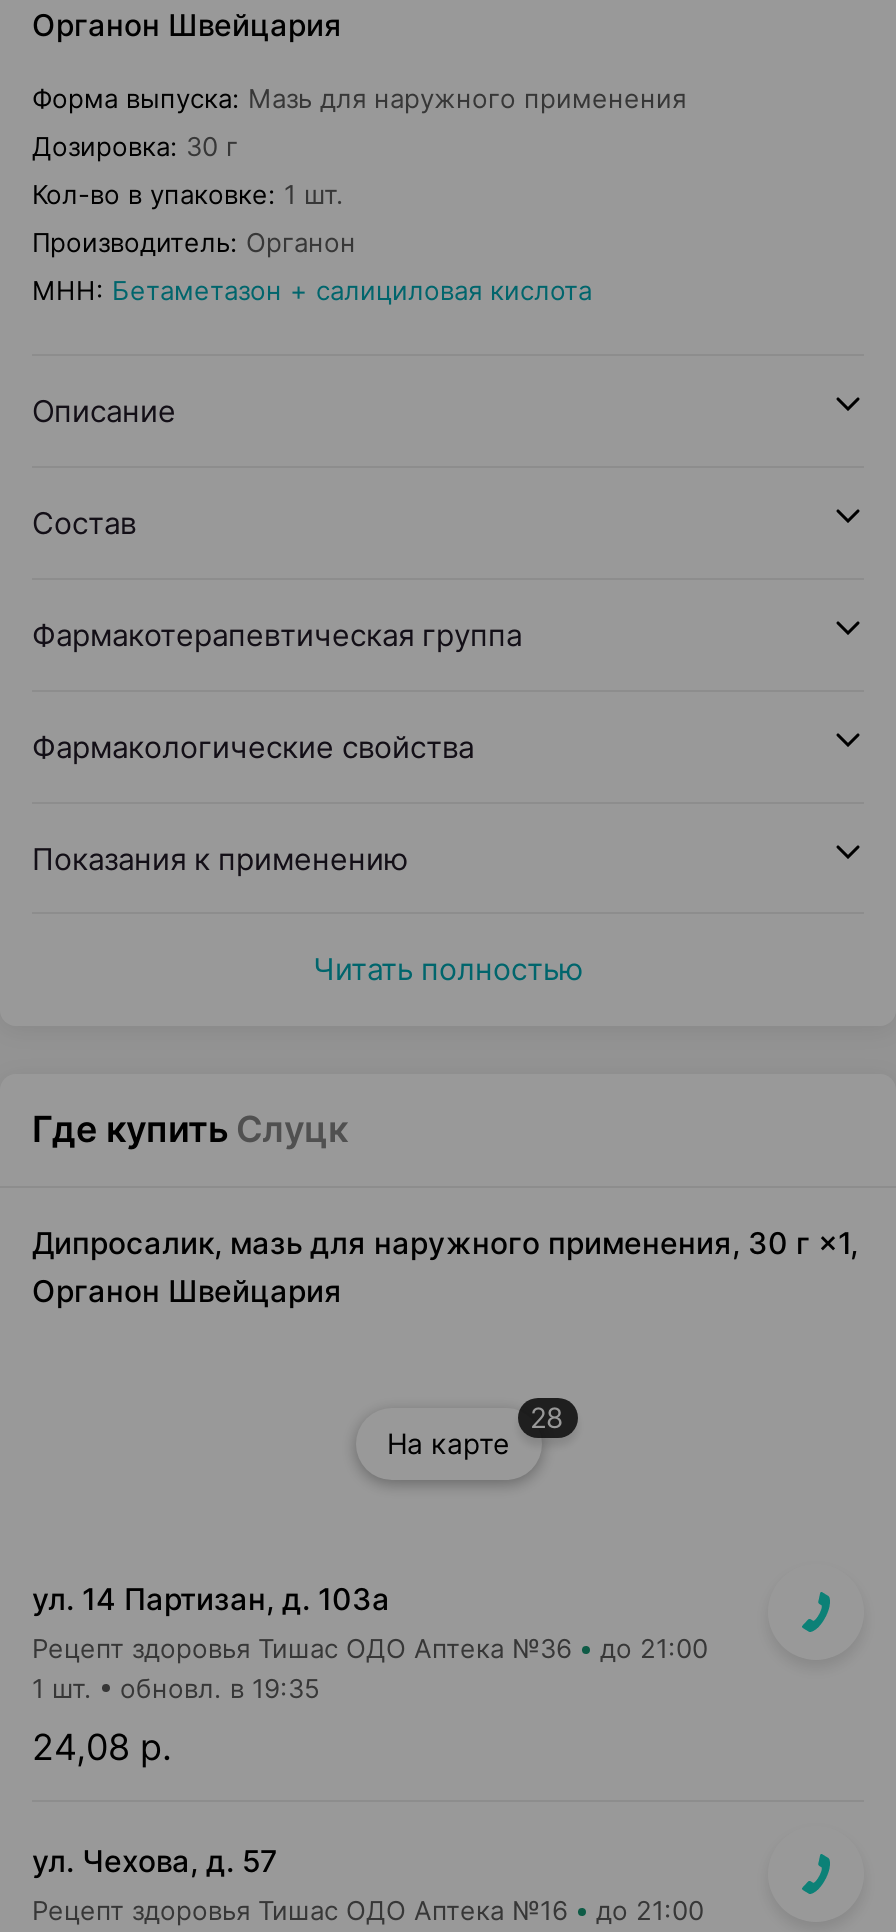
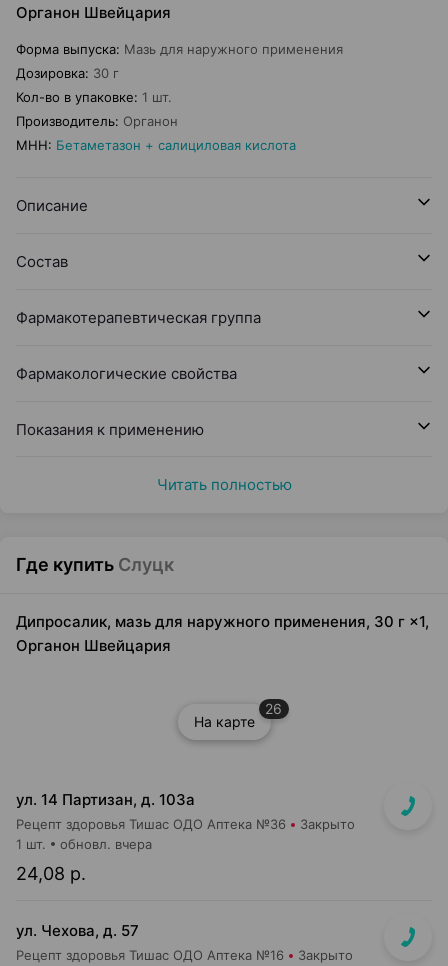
- 28
+ 26

- до 21:00
+ Закрыто

- обновл. в 19:35
+ обновл. вчера

- до 21:00
+ Закрыто
